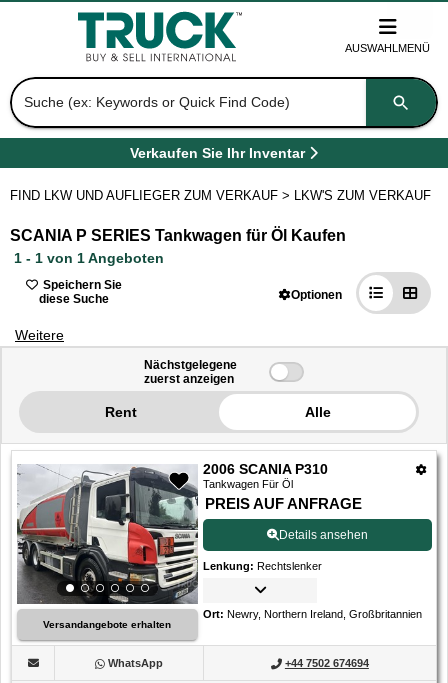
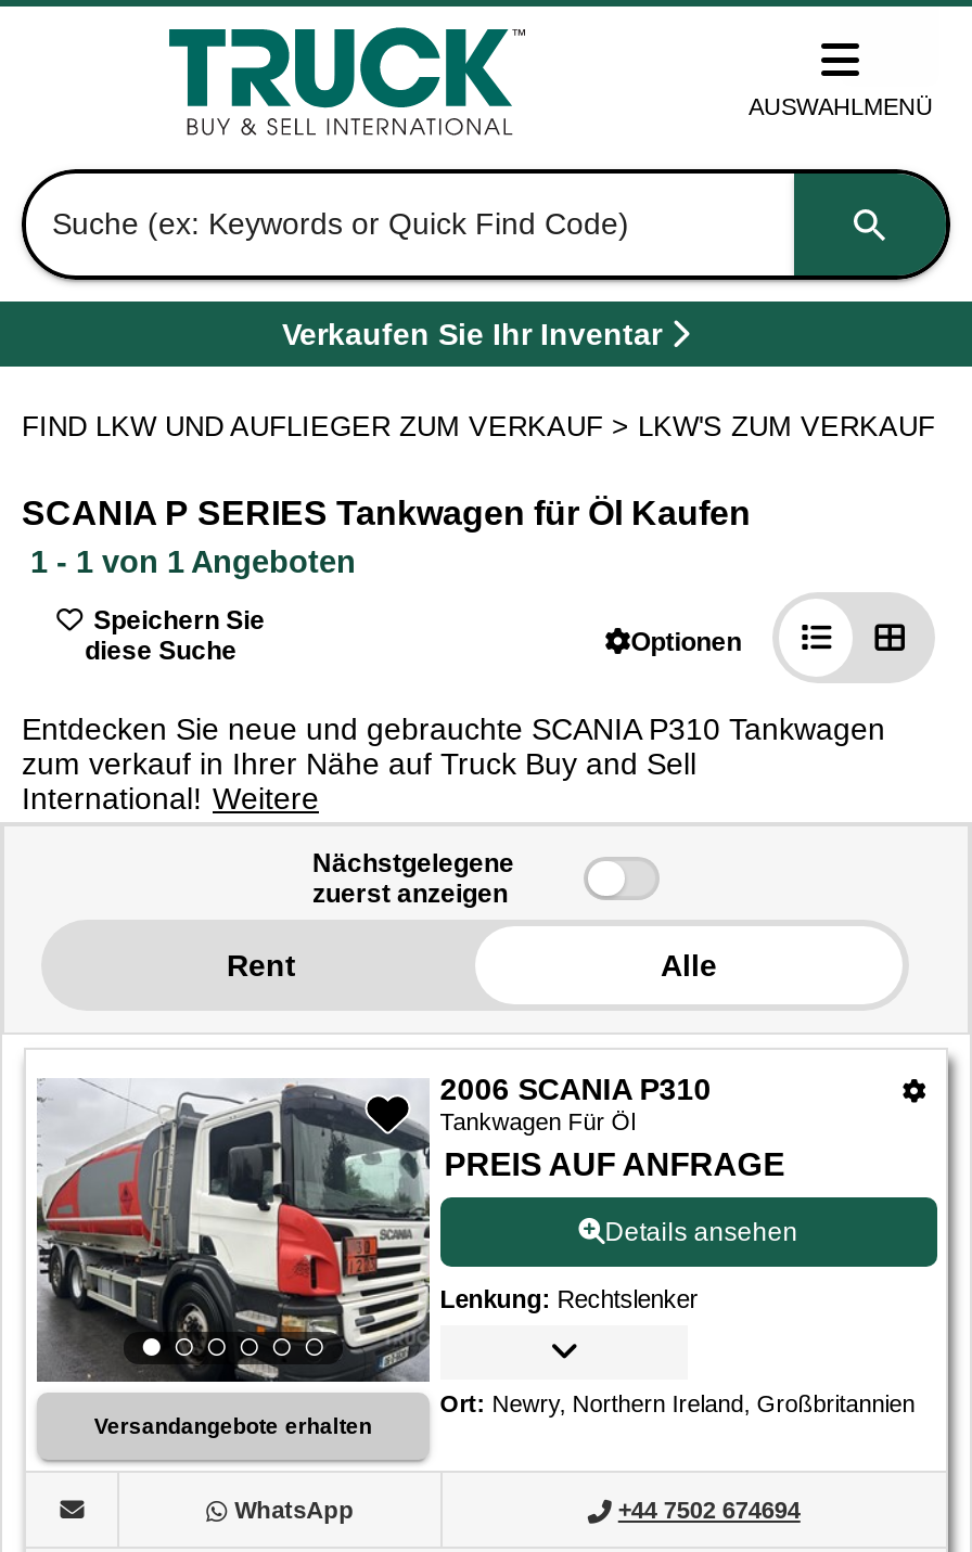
- Weitere
+ Entdecken Sie neue und gebrauchte SCANIA P310 Tankwagen
+ zum verkauf in Ihrer Nähe auf Truck Buy and Sell
+ International! Weitere
